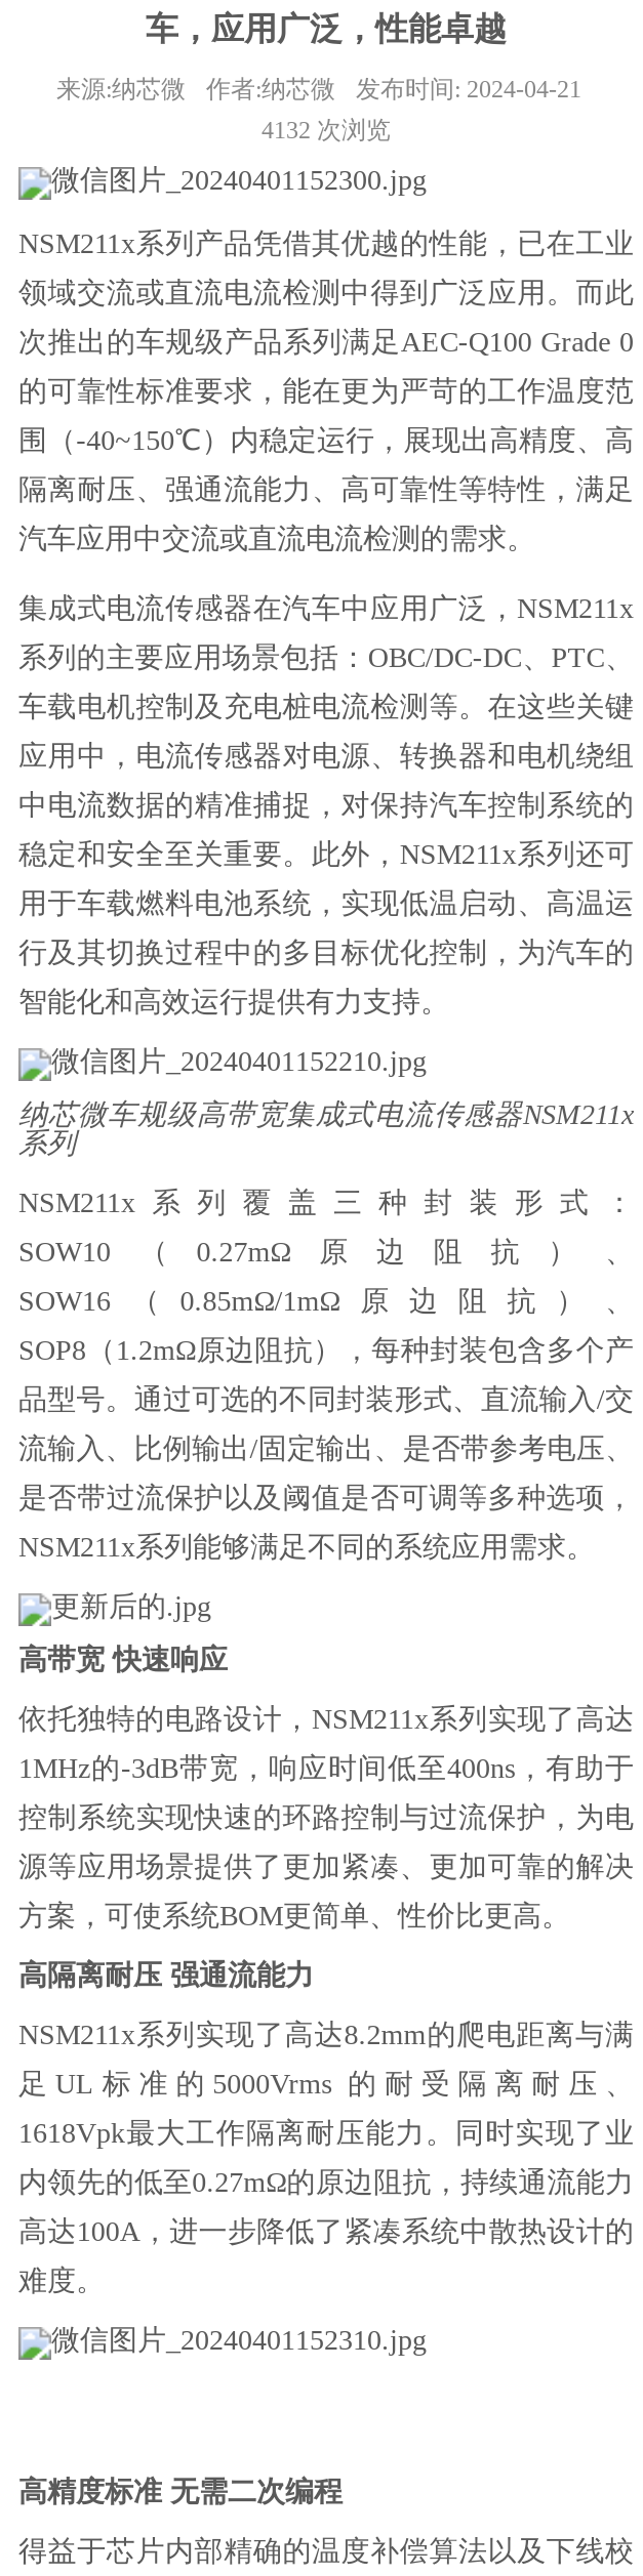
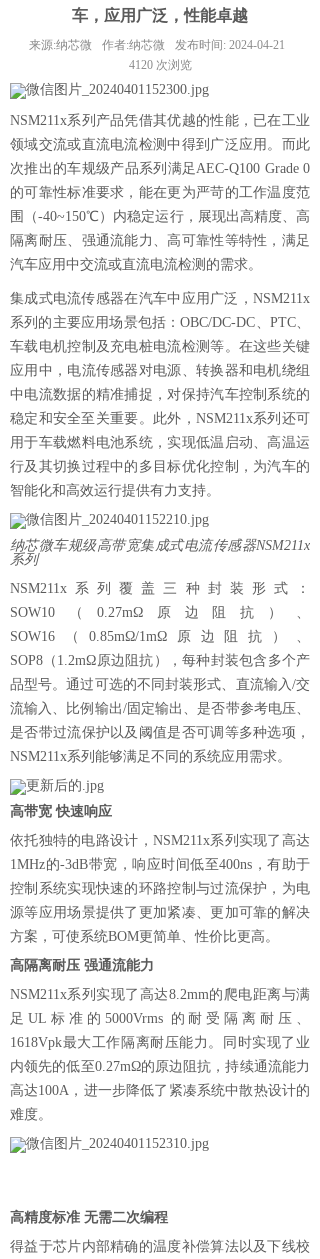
- 4132次浏览
+ 4120次浏览
